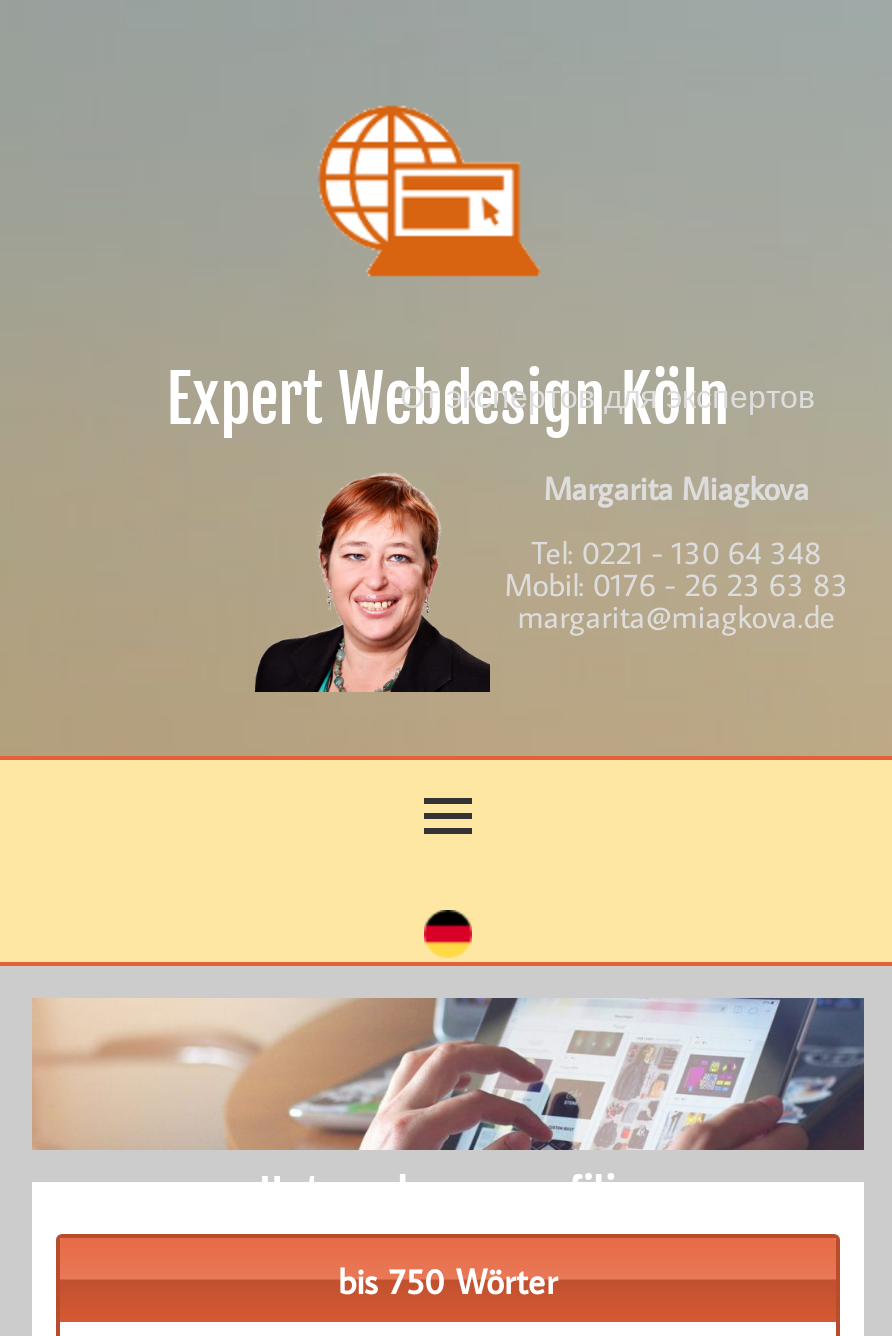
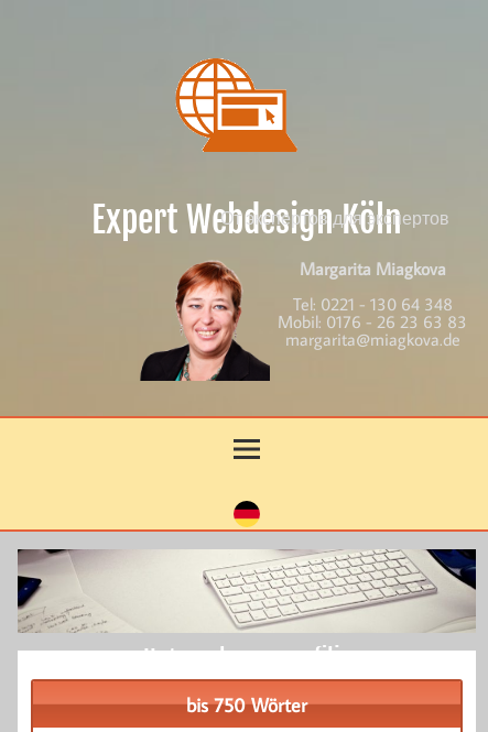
- [image]
+ [image]
